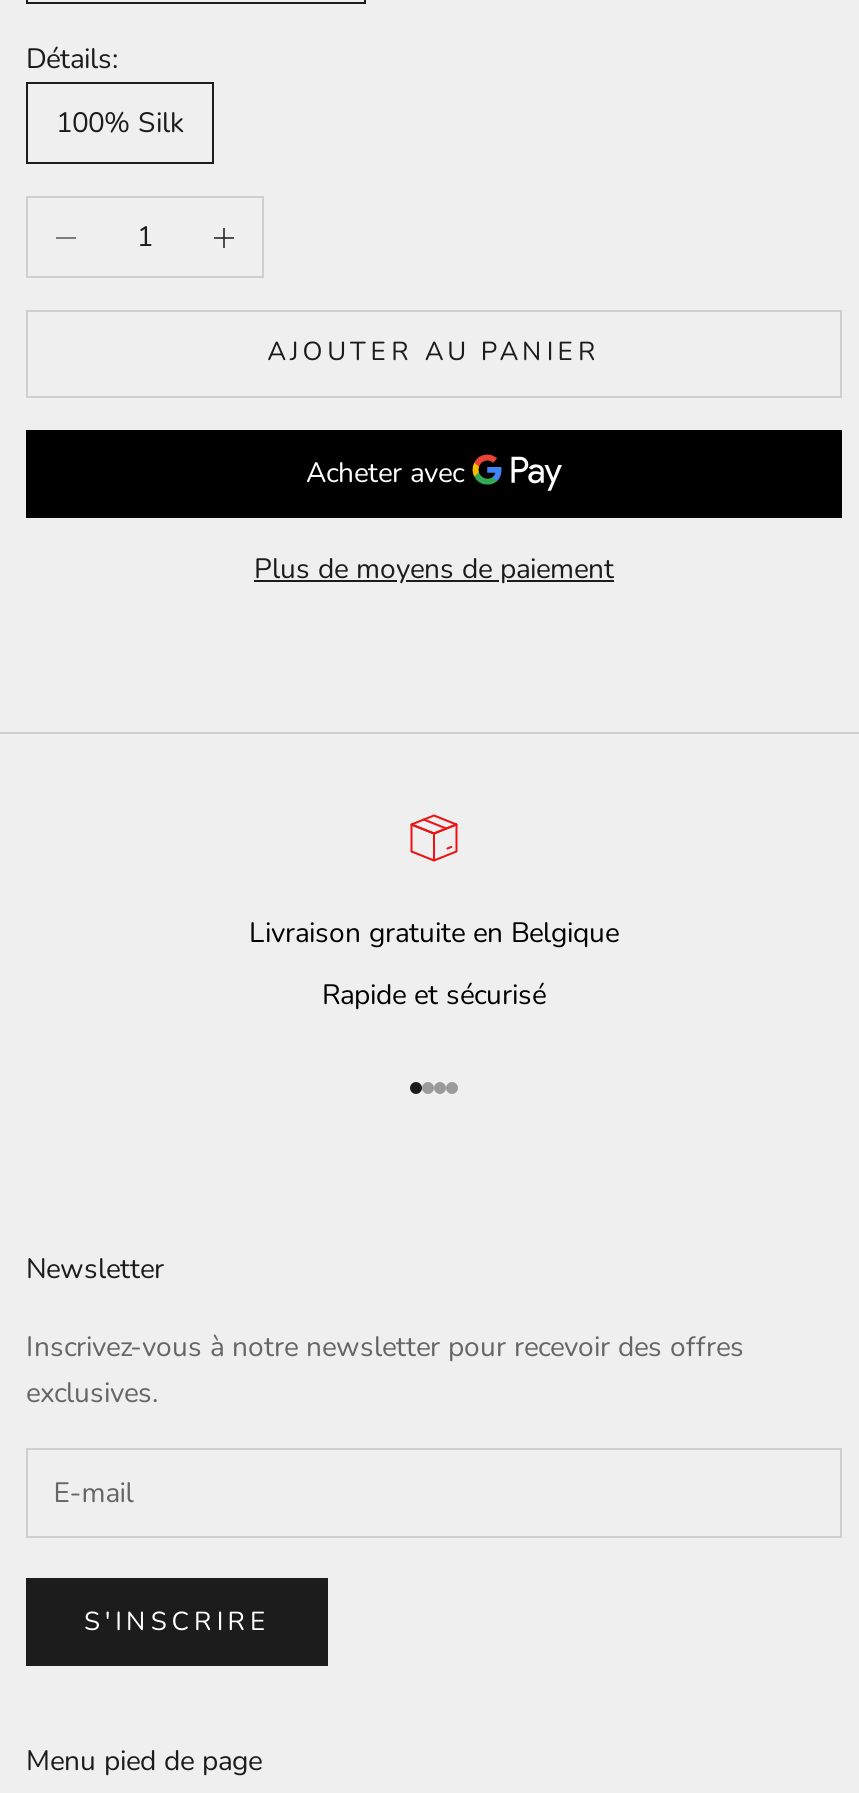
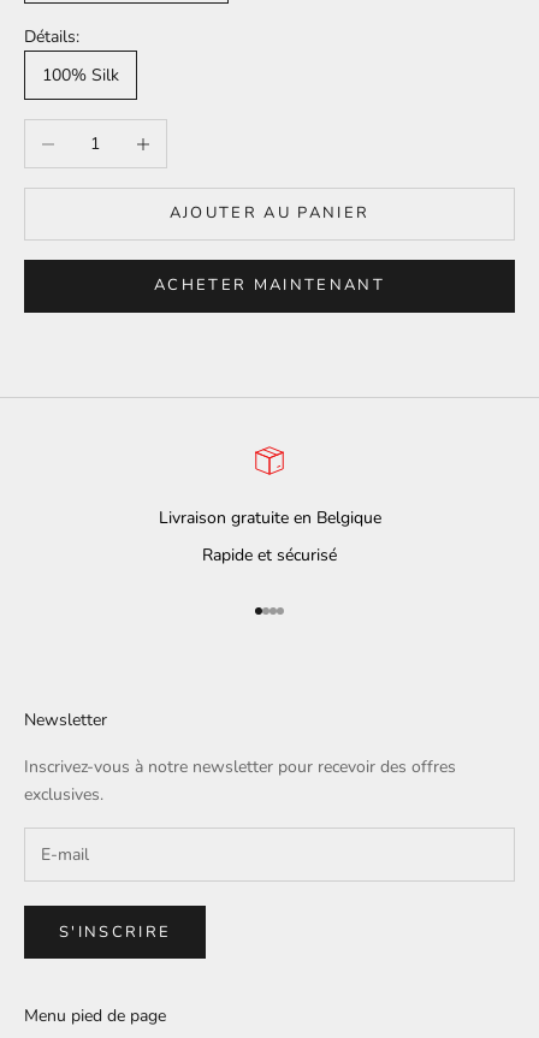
- Plus de moyens de paiement
+ ACHETER MAINTENANT
